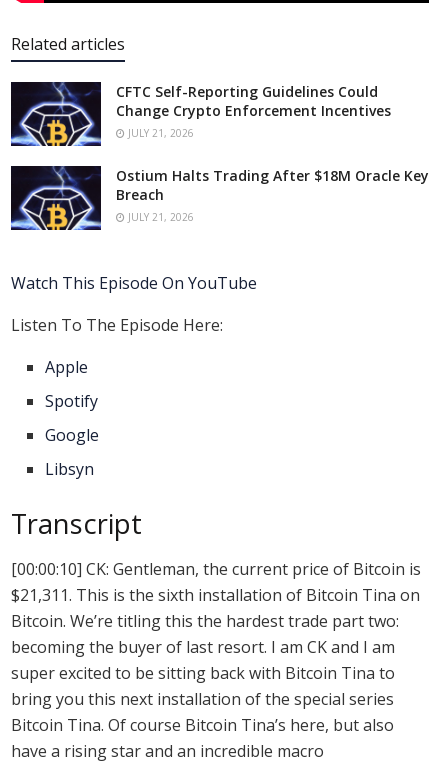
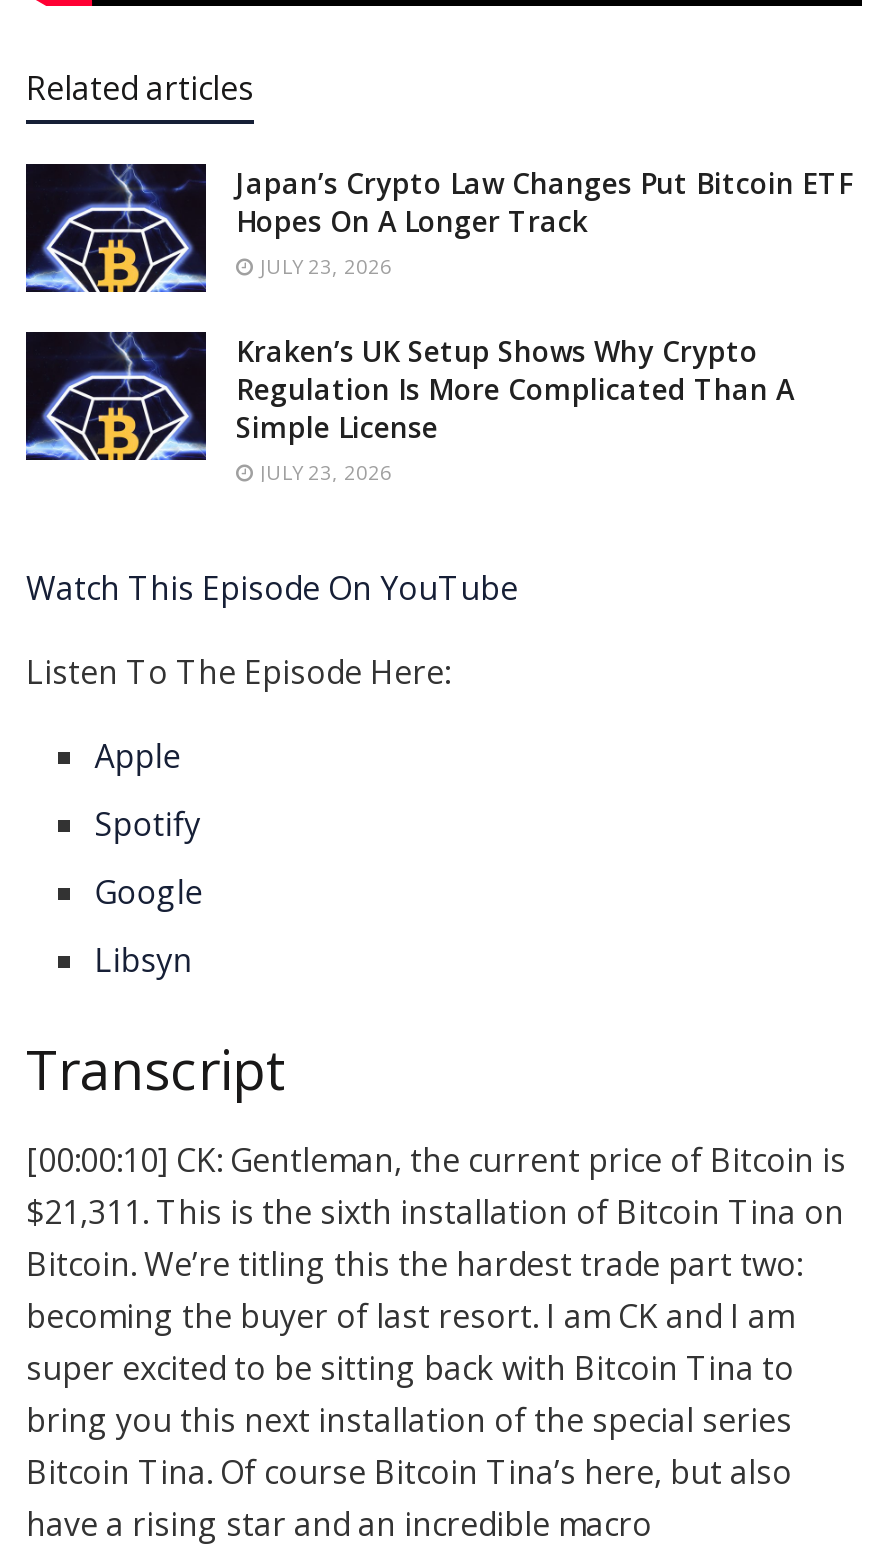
- CFTC Self-Reporting Guidelines Could
- Change Crypto Enforcement Incentives
- JULY 21, 2026
+ Japan’s Crypto Law Changes Put Bitcoin ETF
+ Hopes On A Longer Track
+ JULY 23, 2026

- Ostium Halts Trading After $18M Oracle Key
- Breach
- JULY 21, 2026
+ Kraken’s UK Setup Shows Why Crypto
+ Regulation Is More Complicated Than A
+ Simple License
+ JULY 23, 2026
